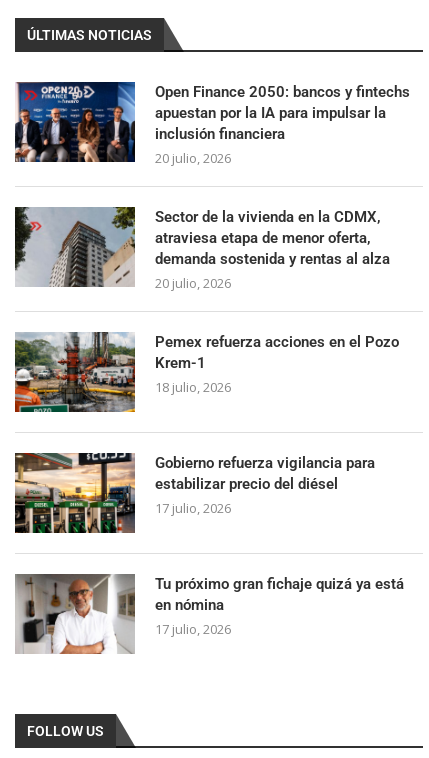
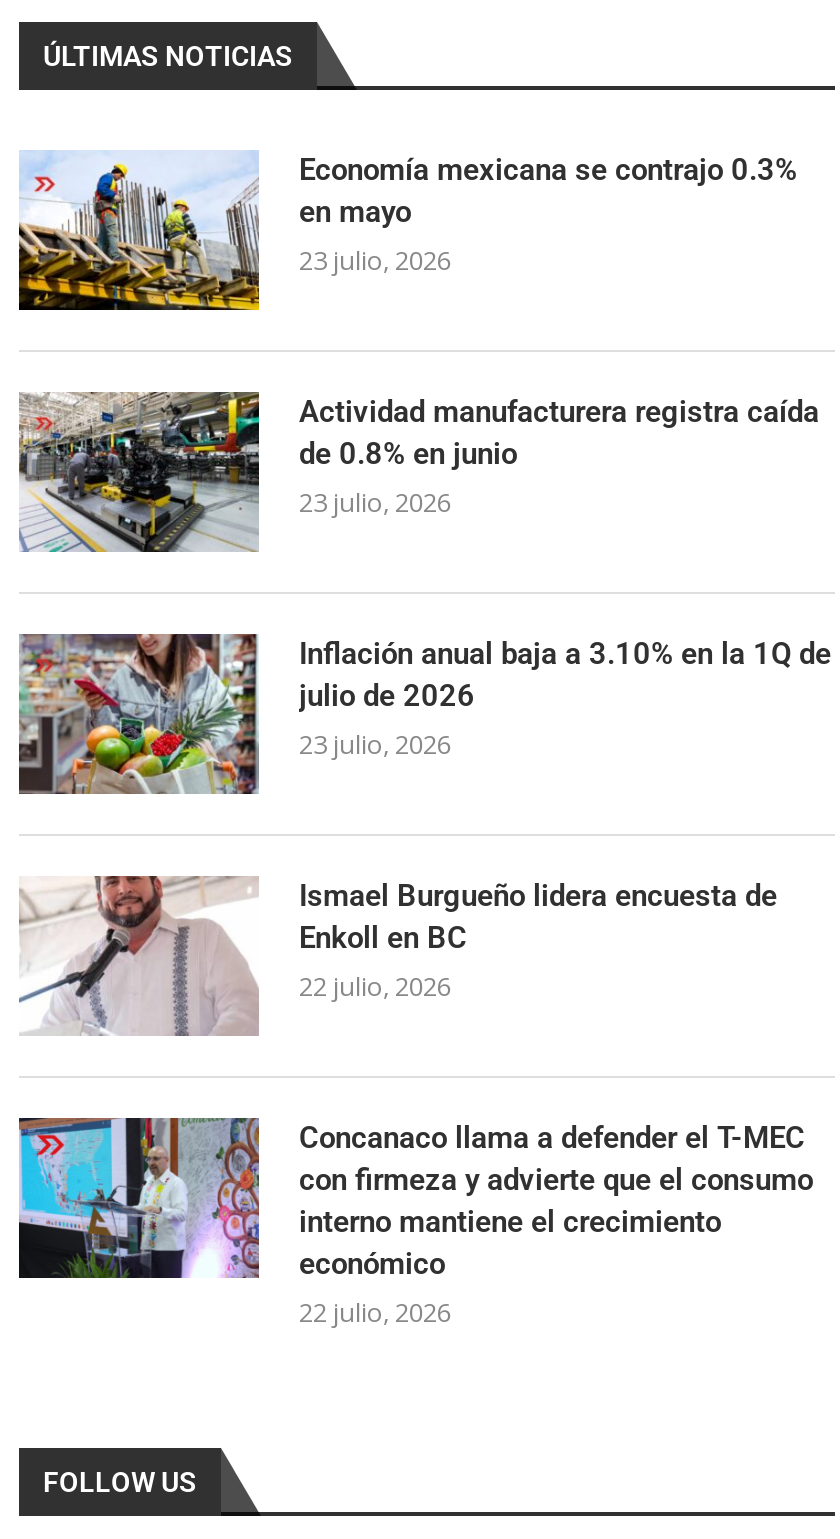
- [image]
- Open Finance 2050: bancos y fintechs
- apuestan por la IA para impulsar la
- inclusión financiera
- 20 julio, 2026
+ [image]
+ Economía mexicana se contrajo 0.3%
+ en mayo
+ 23 julio, 2026

- [image]
- Sector de la vivienda en la CDMX,
- atraviesa etapa de menor oferta,
- demanda sostenida y rentas al alza
- 20 julio, 2026
+ [image]
+ Actividad manufacturera registra caída
+ de 0.8% en junio
+ 23 julio, 2026

- [image]
- Pemex refuerza acciones en el Pozo
- Krem-1
- 18 julio, 2026
+ [image]
+ Inflación anual baja a 3.10% en la 1Q de
+ julio de 2026
+ 23 julio, 2026

- [image]
- Gobierno refuerza vigilancia para
- estabilizar precio del diésel
- 17 julio, 2026
+ [image]
+ Ismael Burgueño lidera encuesta de
+ Enkoll en BC
+ 22 julio, 2026

- [image]
- Tu próximo gran fichaje quizá ya está
- en nómina
- 17 julio, 2026
+ [image]
+ Concanaco llama a defender el T-MEC
+ con firmeza y advierte que el consumo
+ interno mantiene el crecimiento
+ económico
+ 22 julio, 2026
